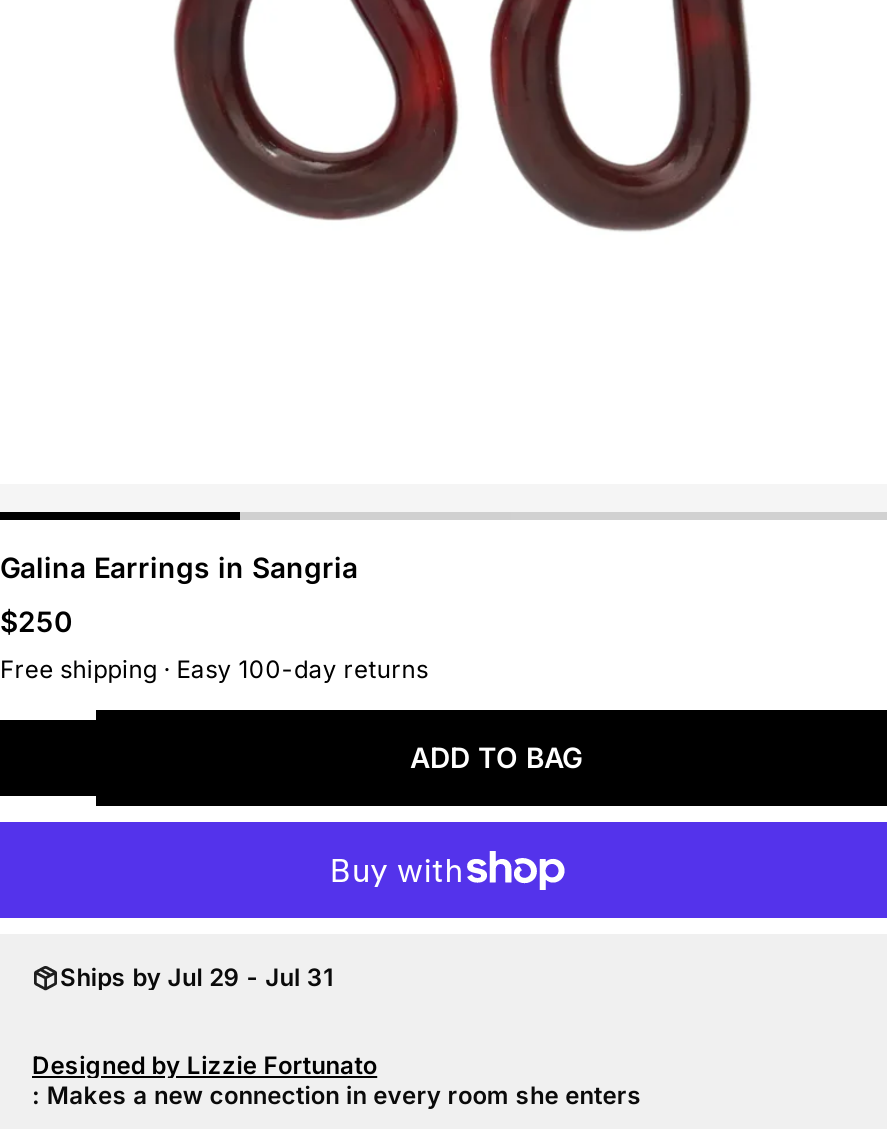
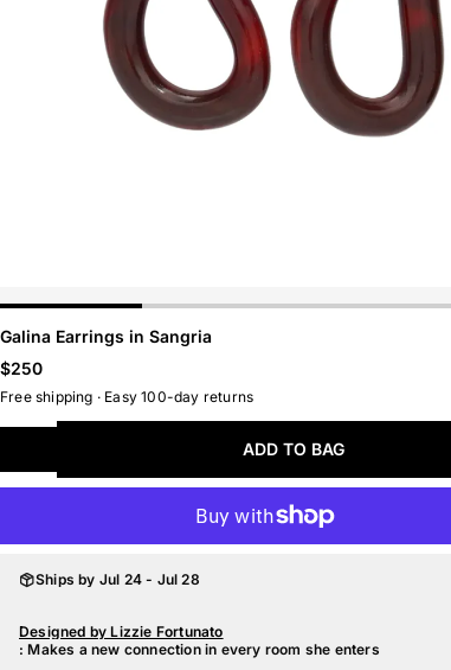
- Ships by Jul 29 - Jul 31
+ Ships by Jul 24 - Jul 28
